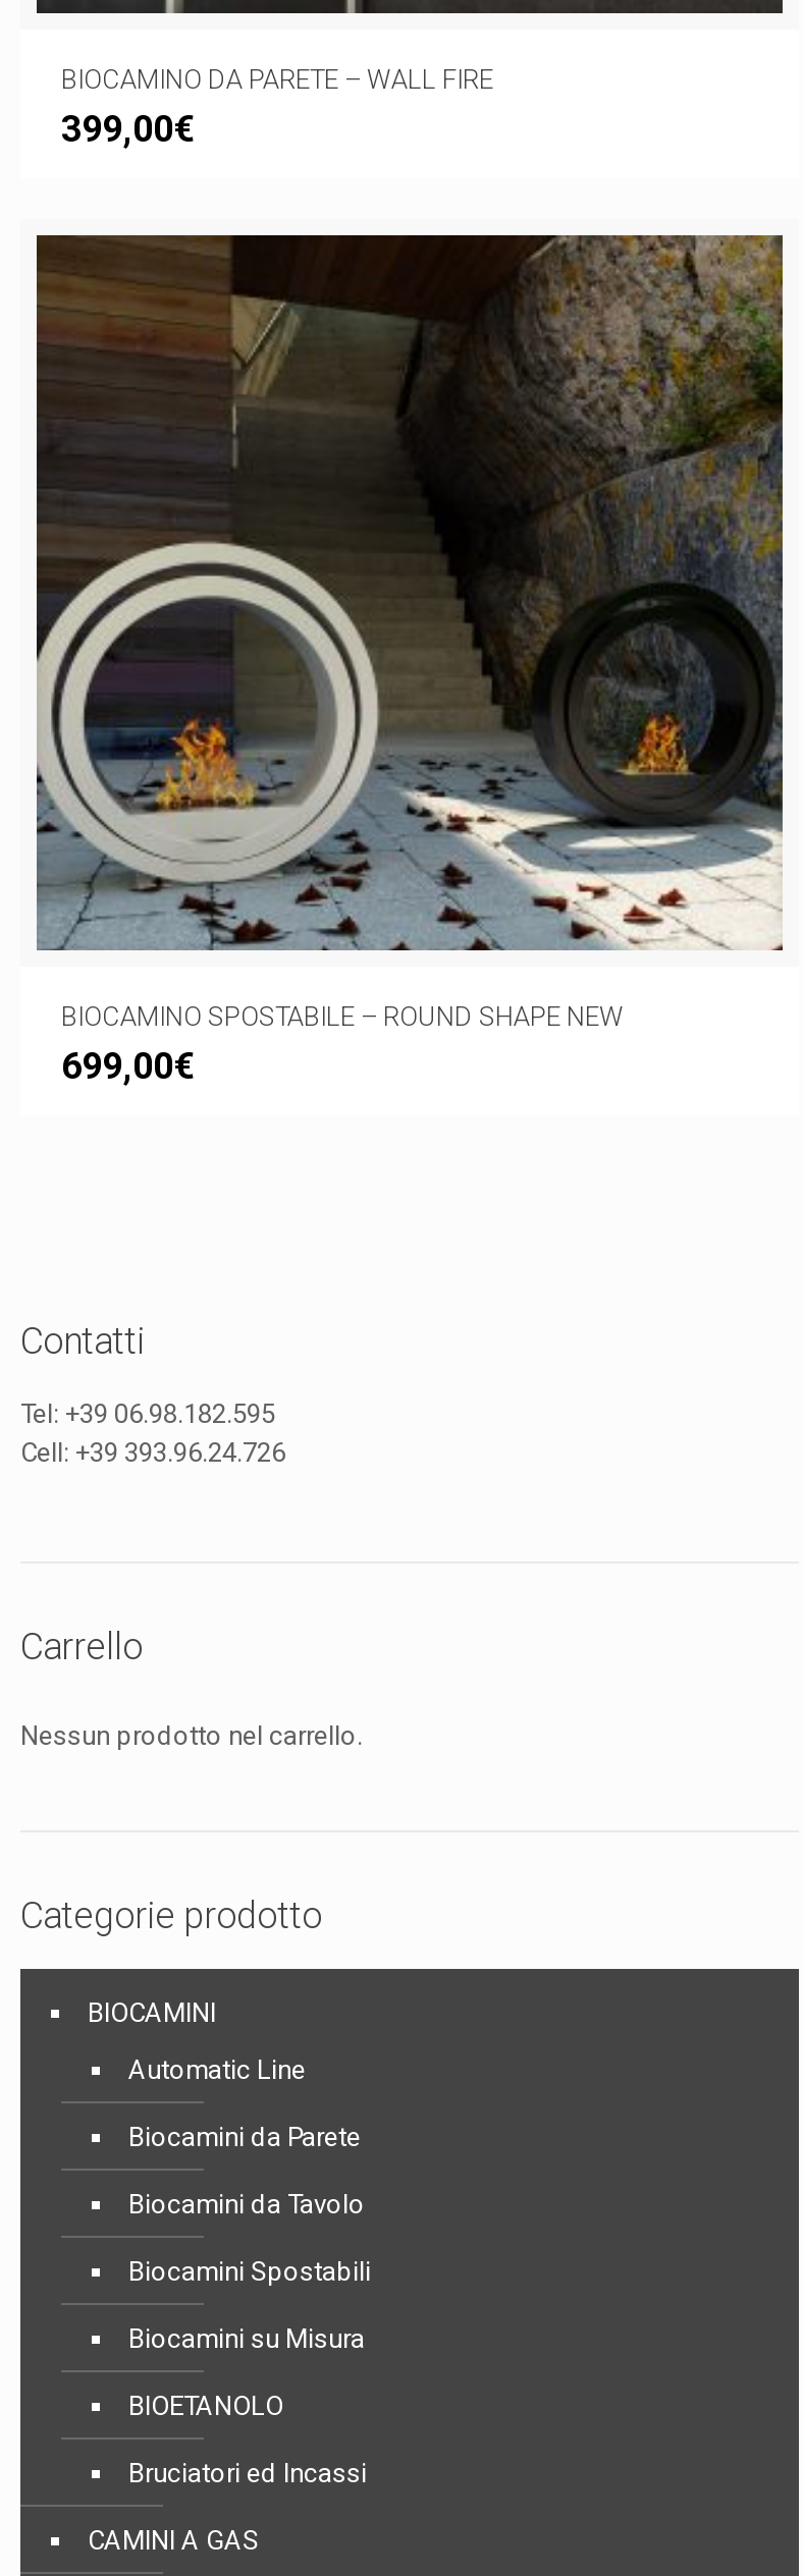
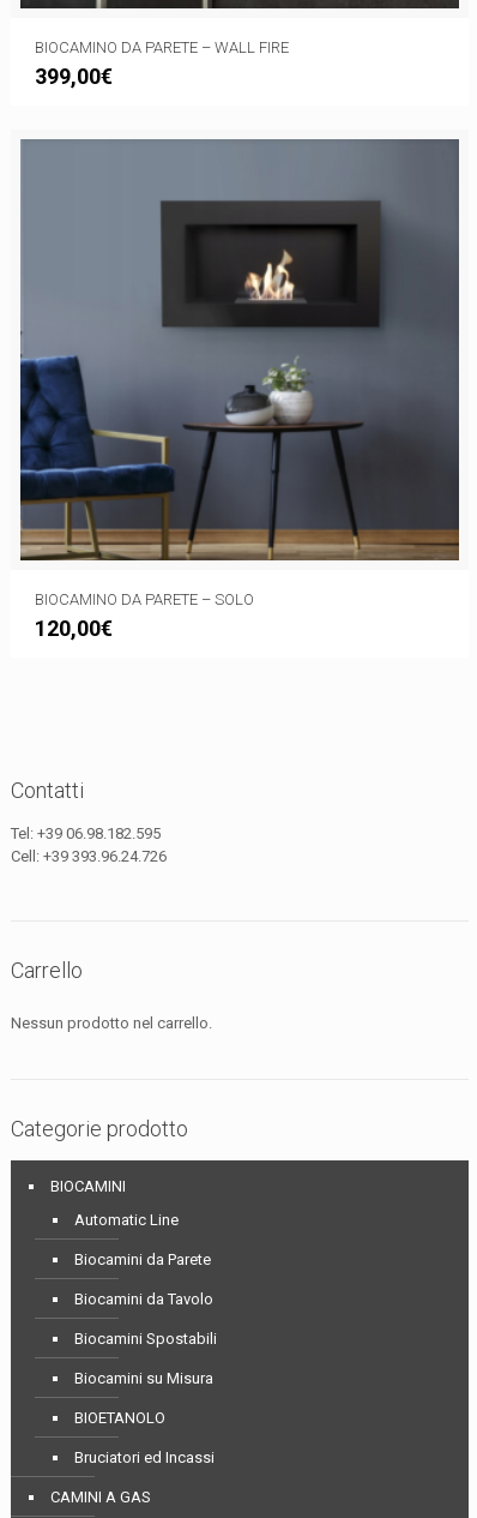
- [image]
- BIOCAMINO SPOSTABILE – ROUND SHAPE NEW
- 699,00€
+ [image]
+ BIOCAMINO DA PARETE – SOLO
+ 120,00€
